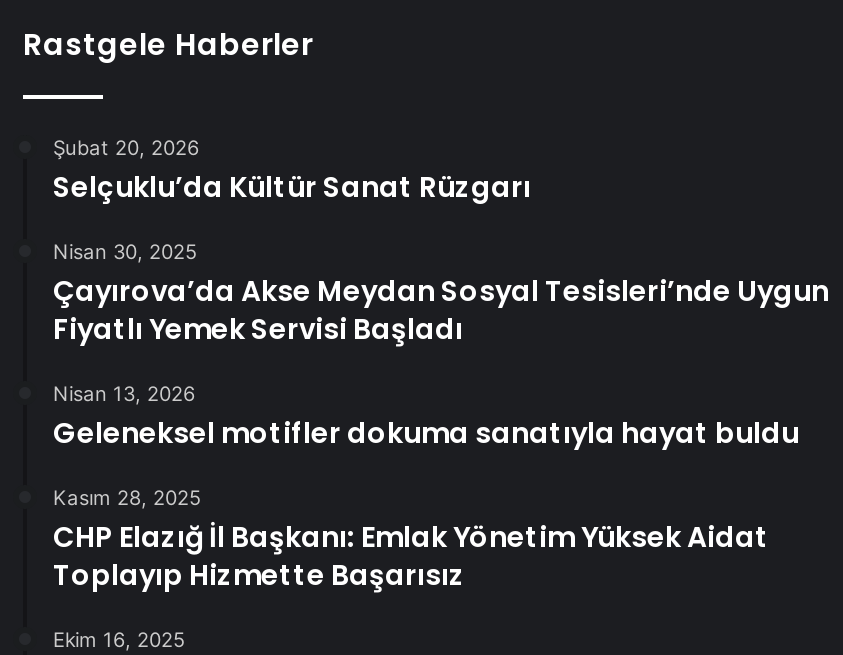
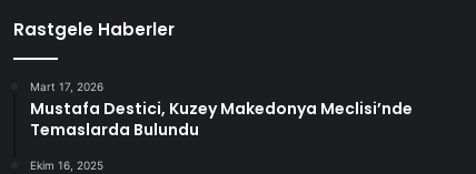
- Şubat 20, 2026
- Selçuklu’da Kültür Sanat Rüzgarı
- Nisan 30, 2025
- Çayırova’da Akse Meydan Sosyal Tesisleri’nde Uygun
- Fiyatlı Yemek Servisi Başladı
- Nisan 13, 2026
- Geleneksel motifler dokuma sanatıyla hayat buldu
- Kasım 28, 2025
- CHP Elazığ İl Başkanı: Emlak Yönetim Yüksek Aidat
- Toplayıp Hizmette Başarısız
+ Mart 17, 2026
+ Mustafa Destici, Kuzey Makedonya Meclisi’nde
+ Temaslarda Bulundu
